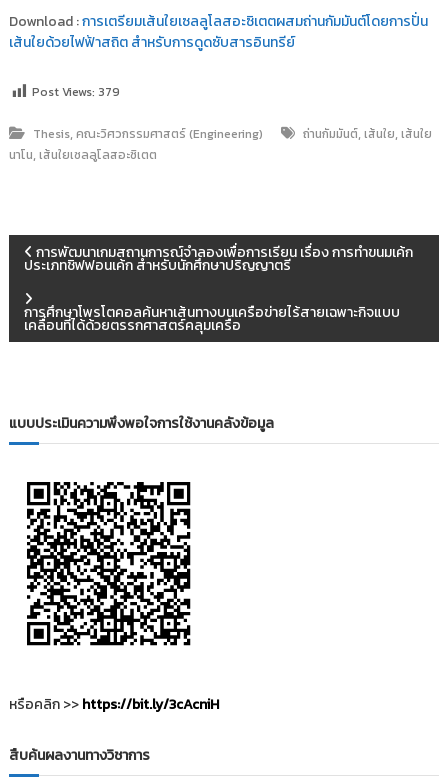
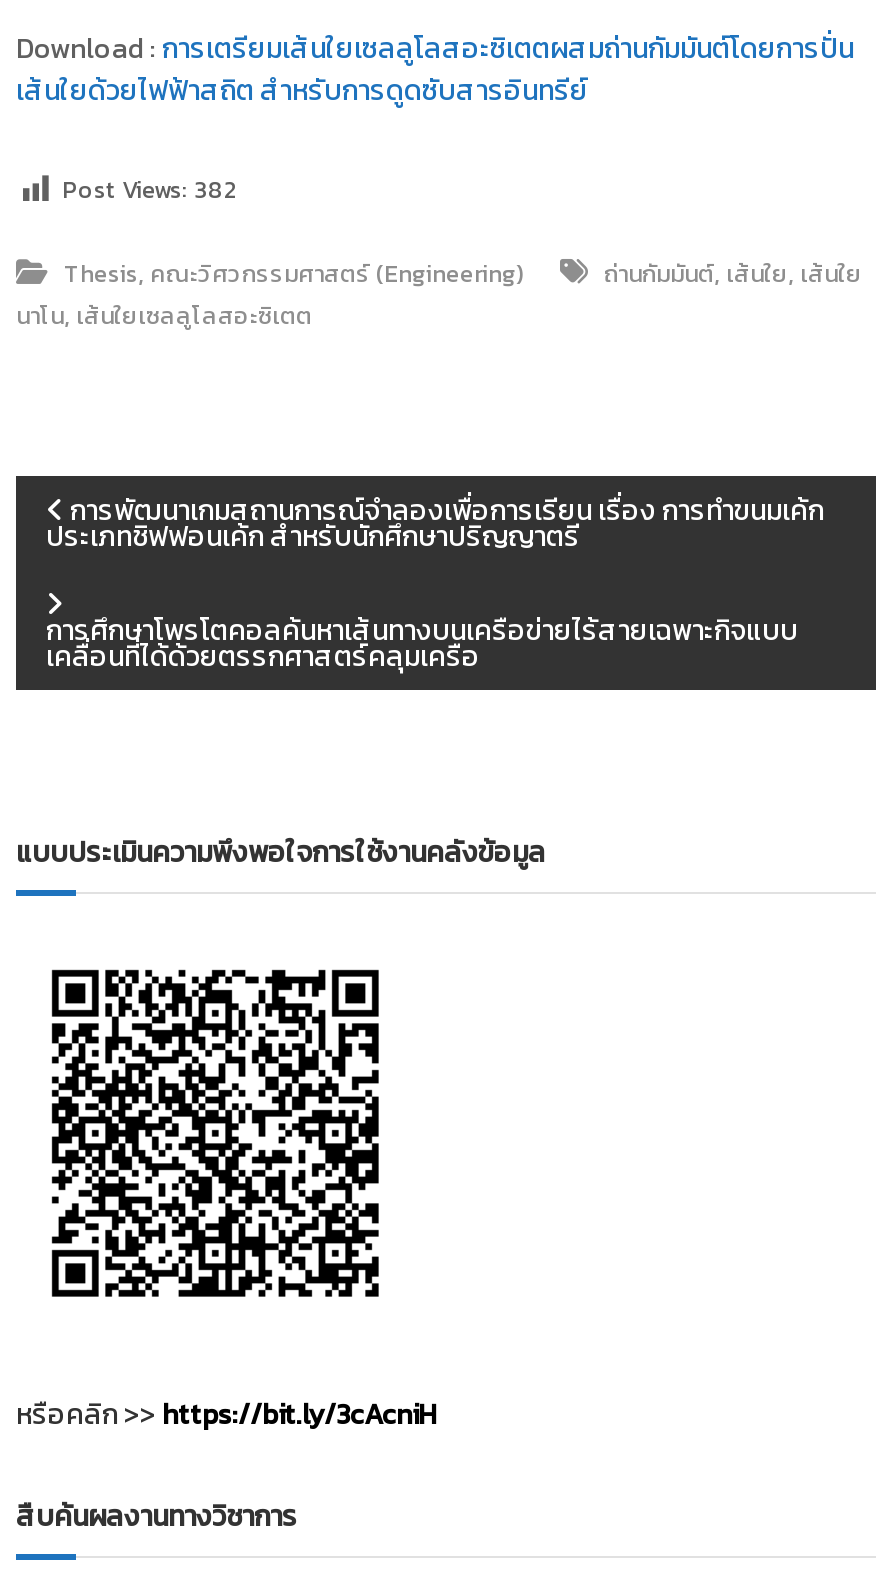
- Post Views: 379
+ Post Views: 382
